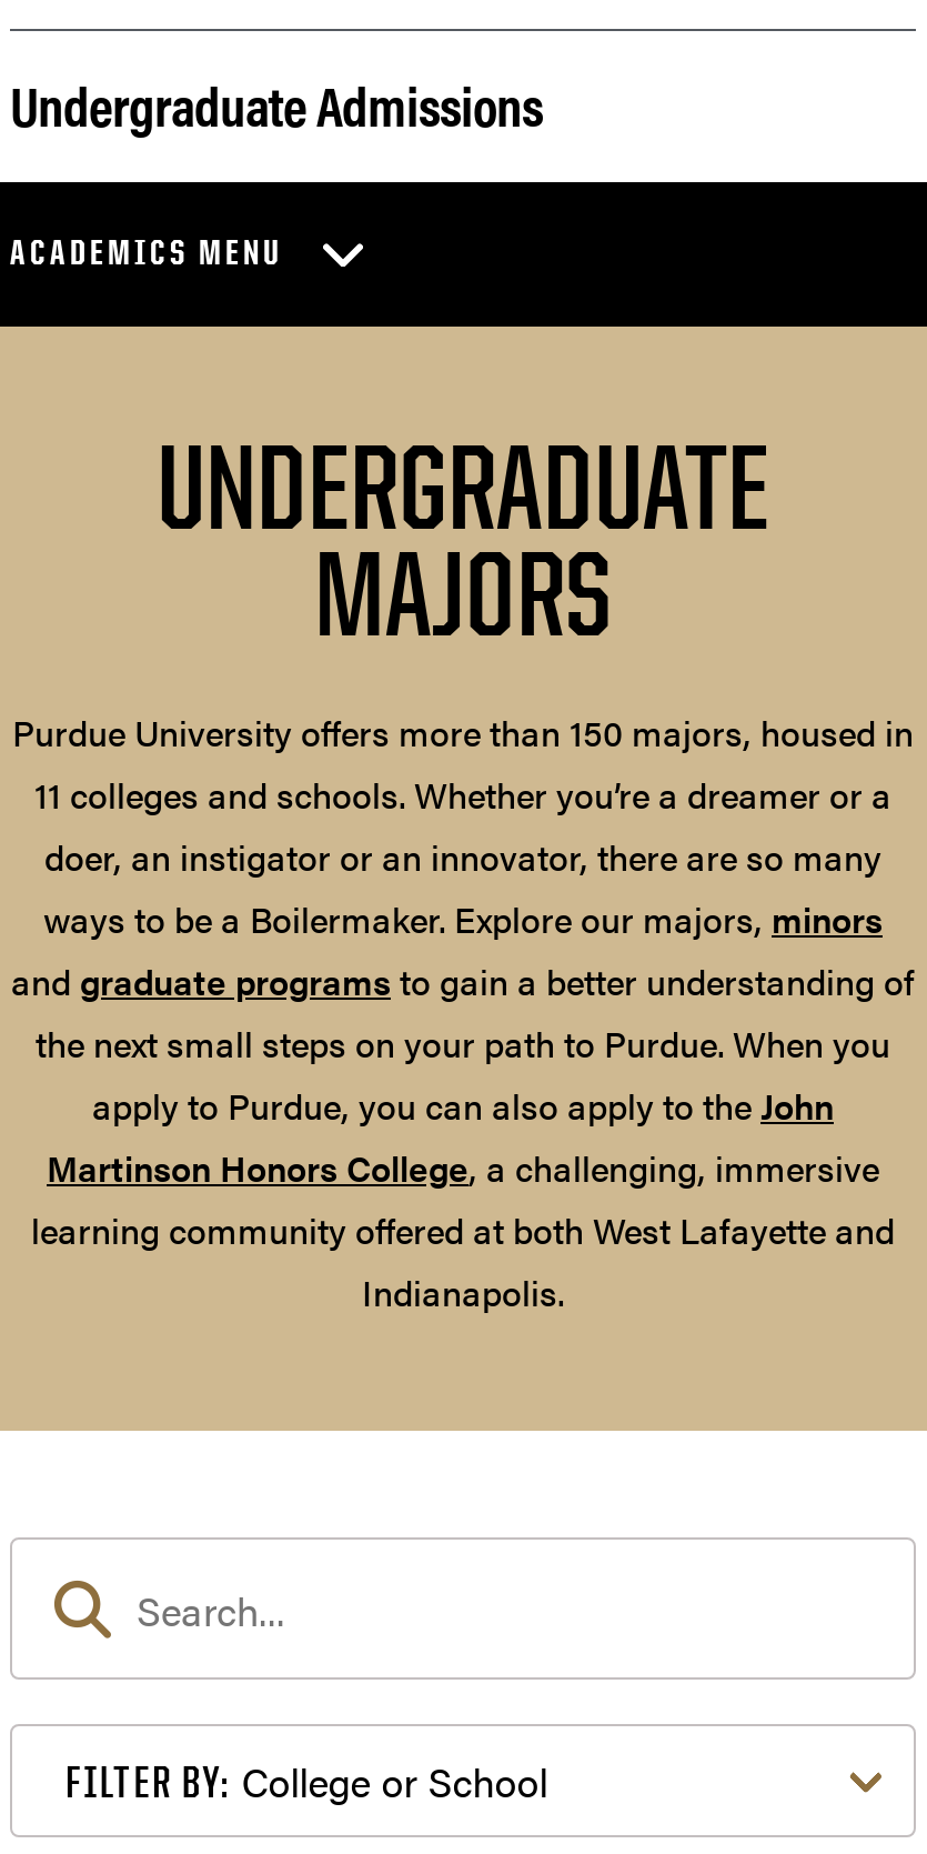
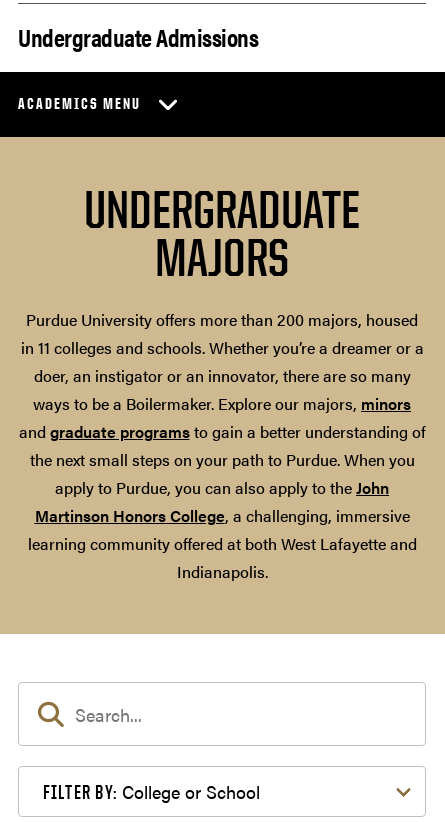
- Purdue University offers more than 150 majors, housed in
- 11 colleges and schools. Whether you’re a dreamer or a
+ Purdue University offers more than 200 majors, housed
+ in 11 colleges and schools. Whether you’re a dreamer or a
